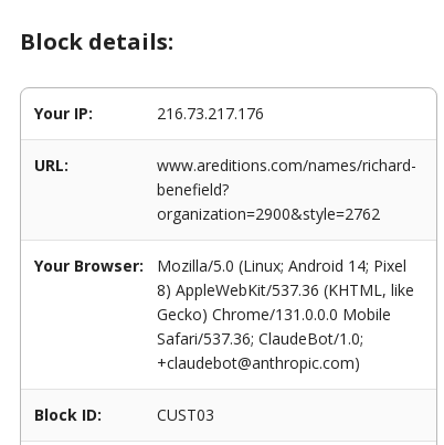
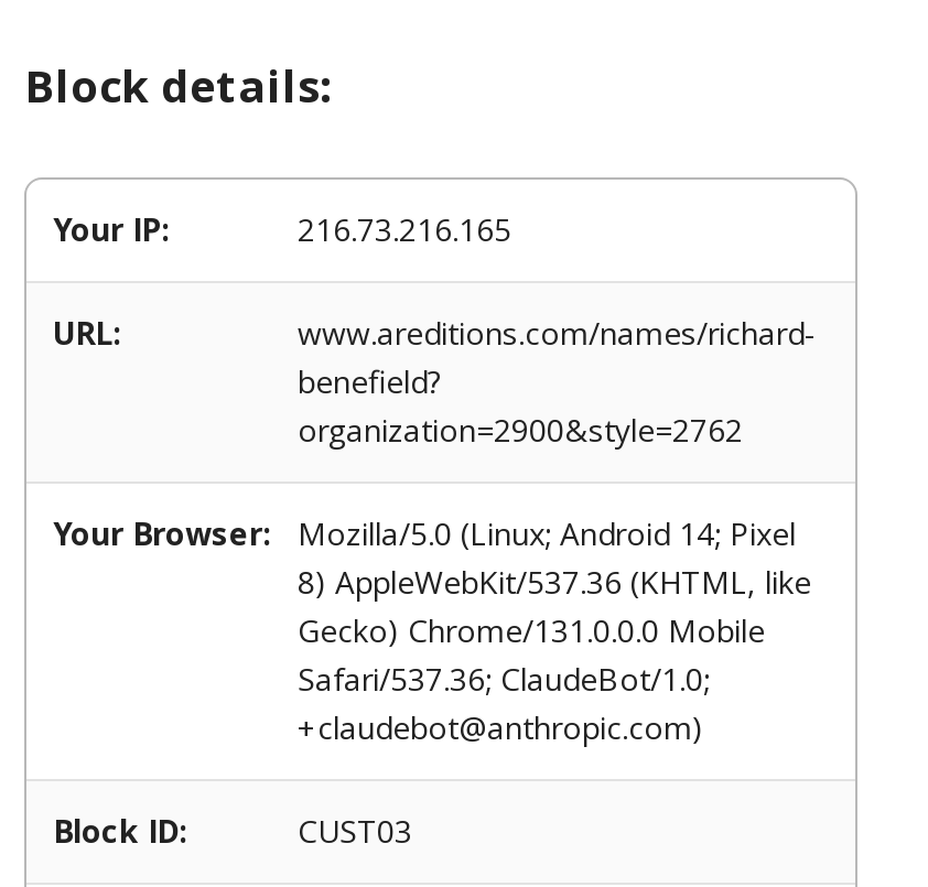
- 216.73.217.176
+ 216.73.216.165
